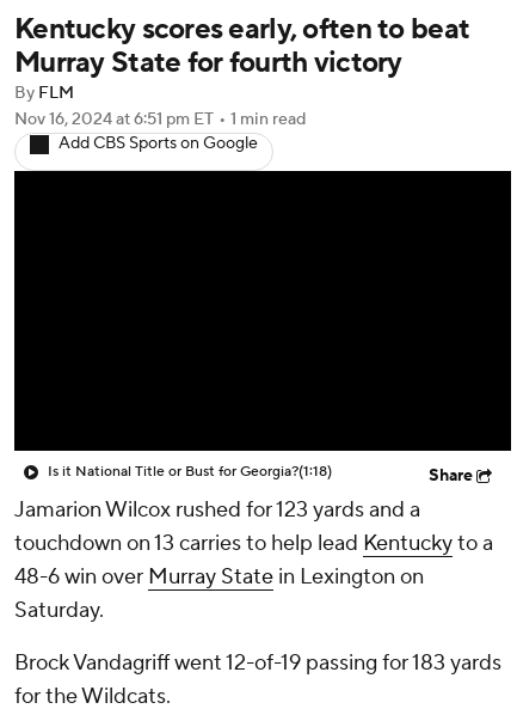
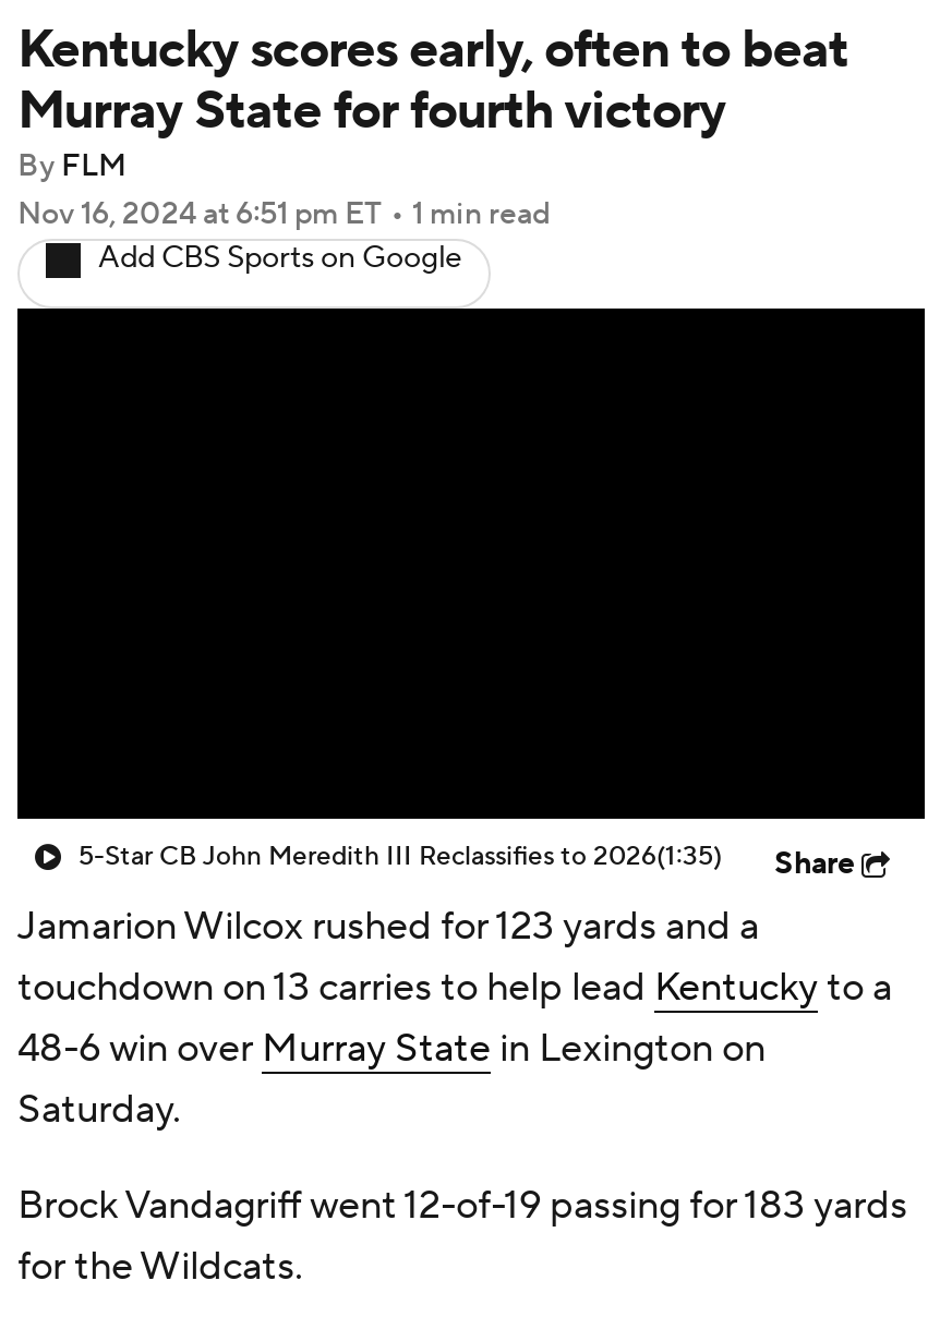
- Is it National Title or Bust for Georgia?(1:18)
+ 5-Star CB John Meredith III Reclassifies to 2026(1:35)
